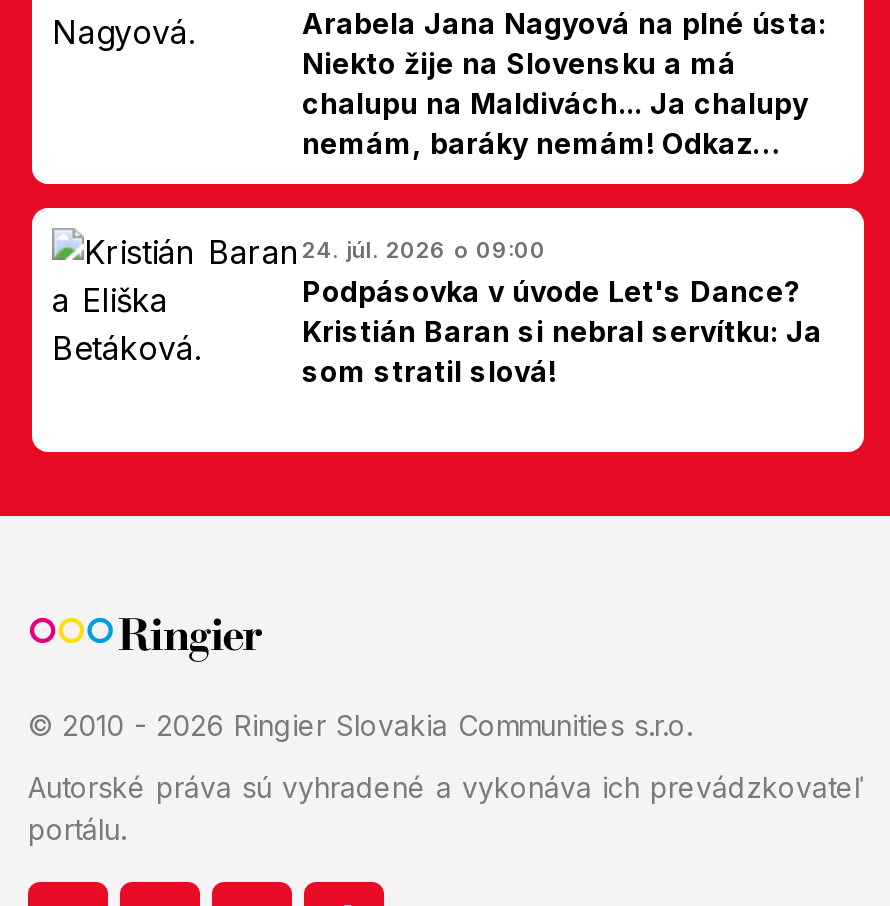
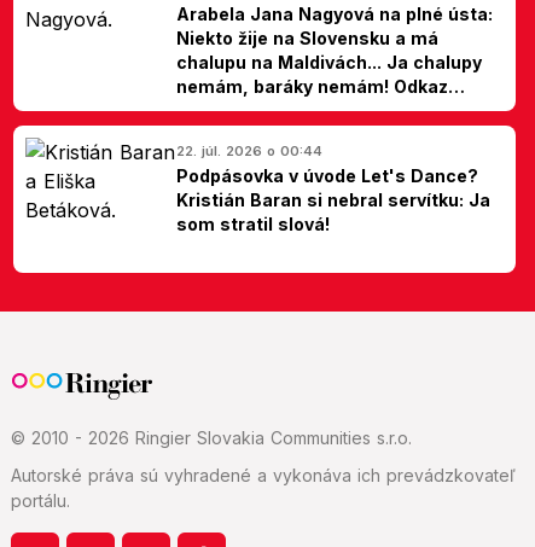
- 24. júl. 2026 o 09:00
+ 22. júl. 2026 o 00:44
